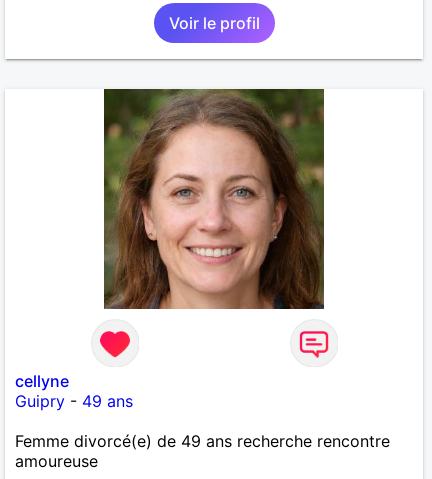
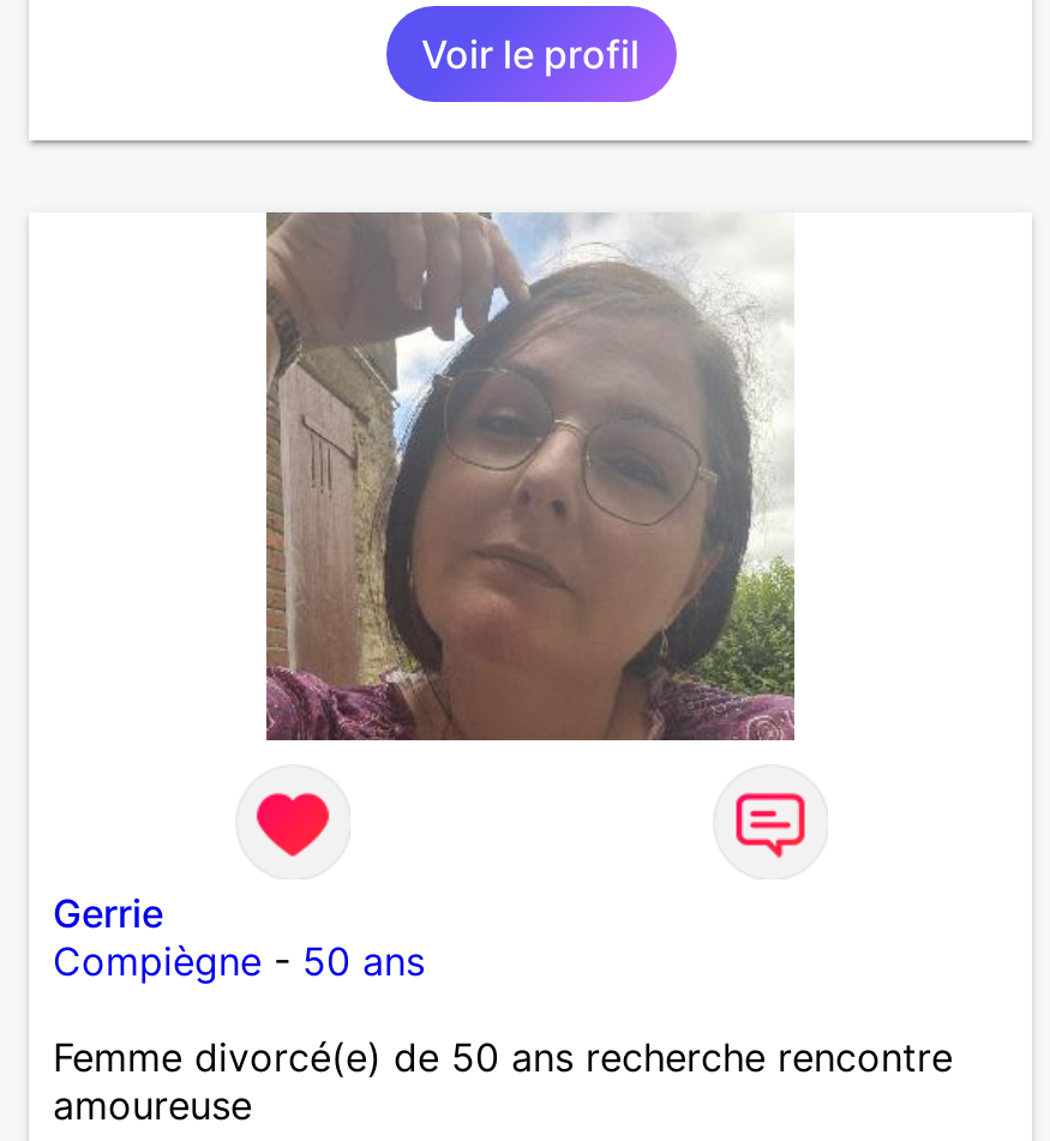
- [image]
+ [image]

- cellyne
- Guipry - 49 ans
+ Gerrie
+ Compiègne - 50 ans

- Femme divorcé(e) de 49 ans recherche rencontre
+ Femme divorcé(e) de 50 ans recherche rencontre
